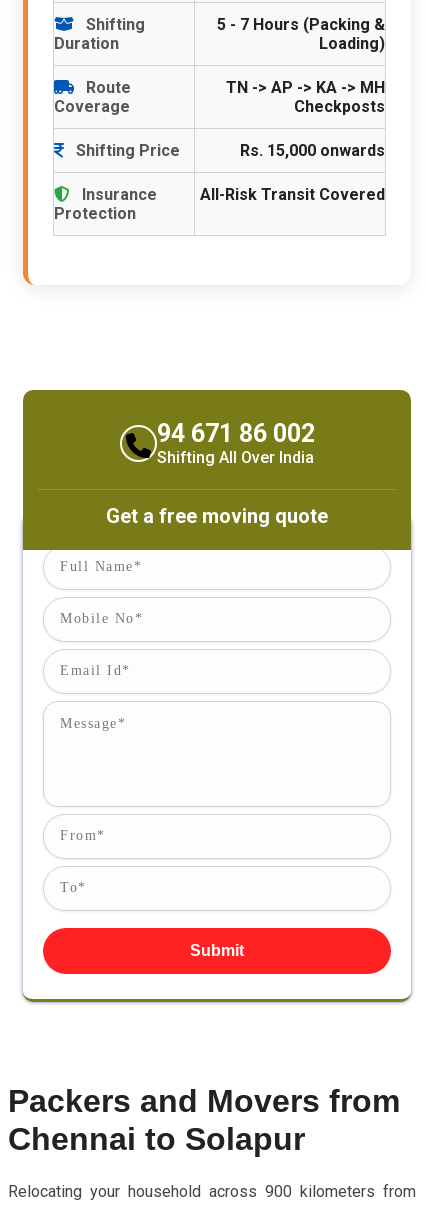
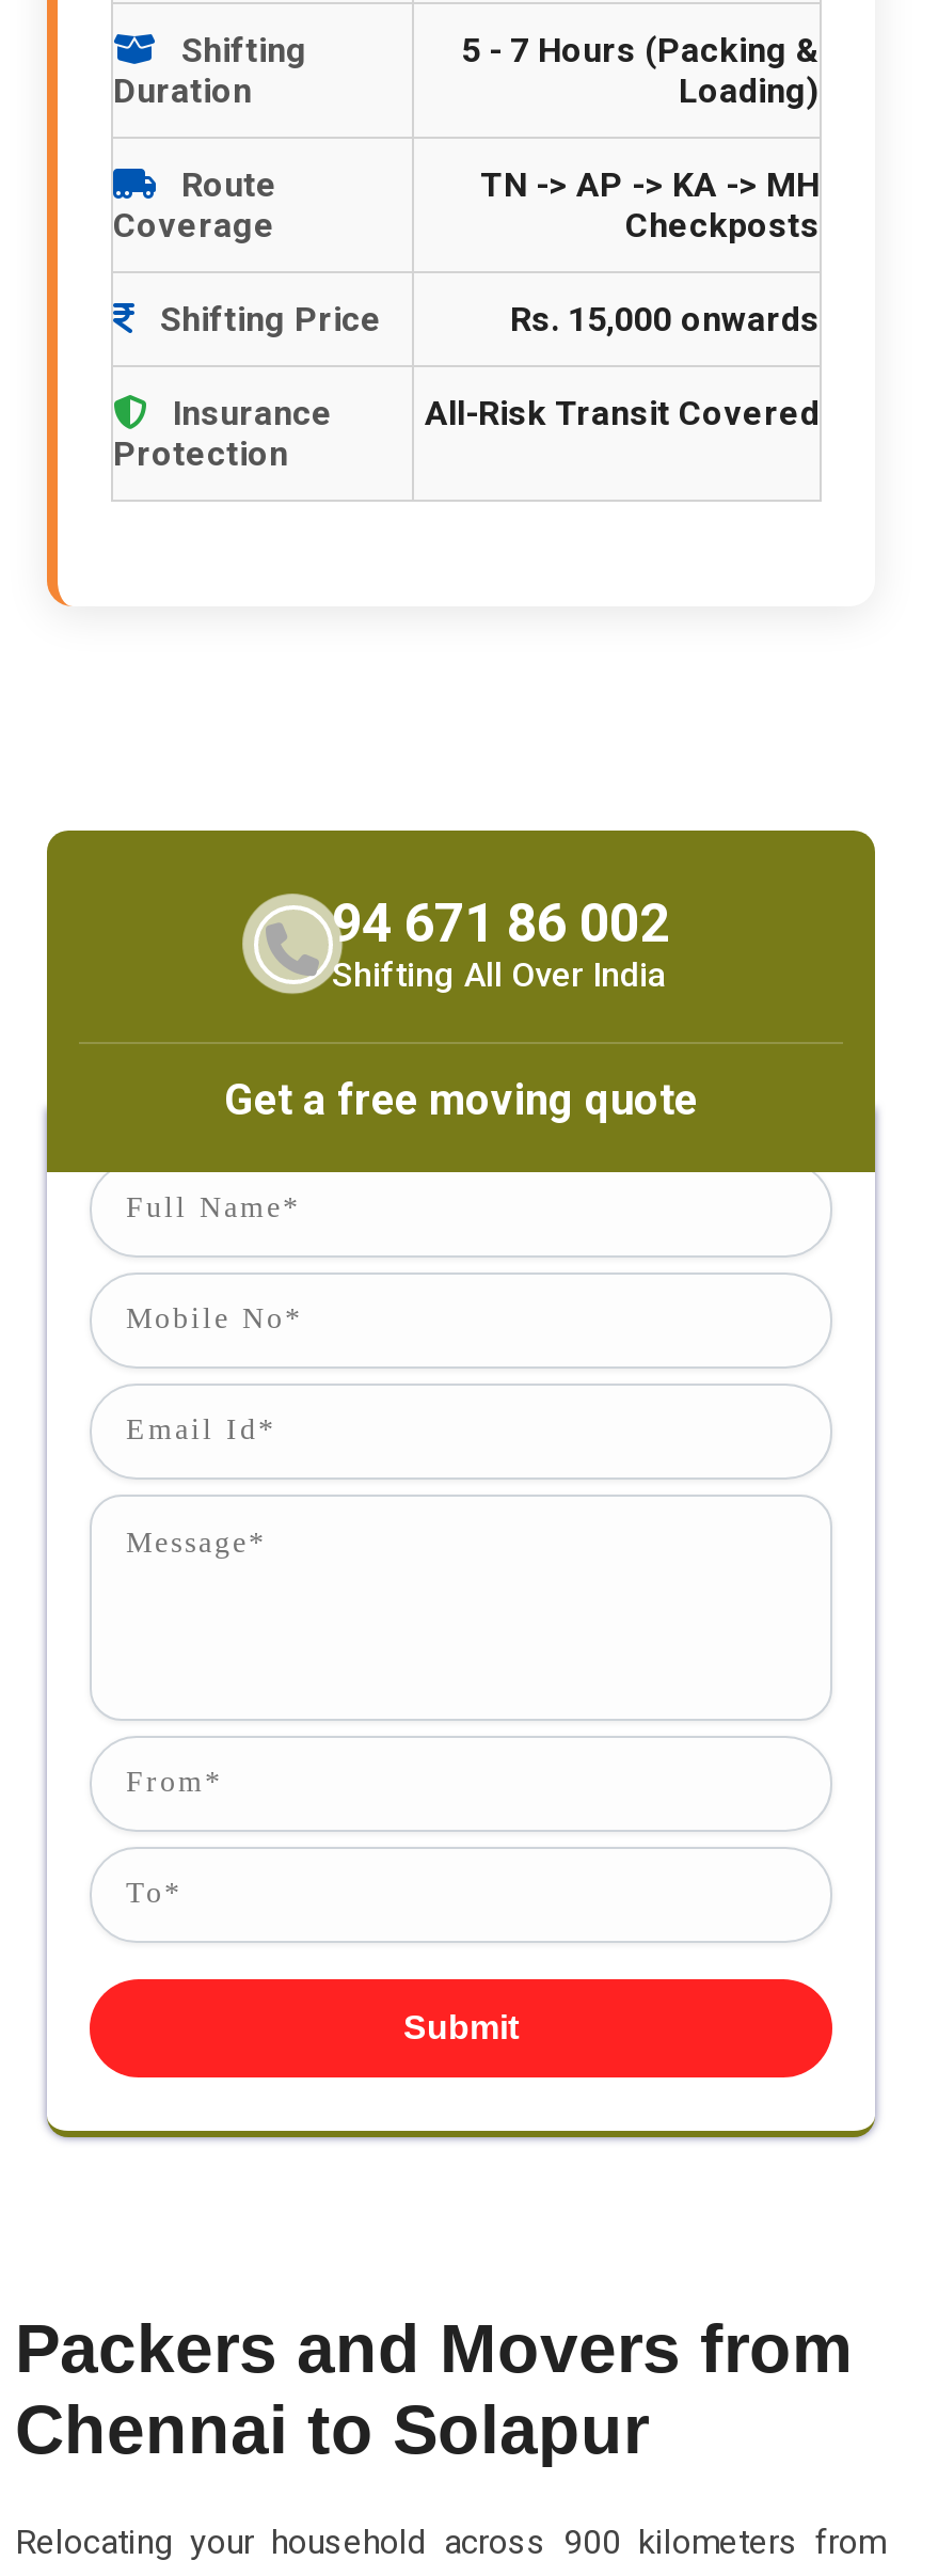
- [image]
+ [image]
